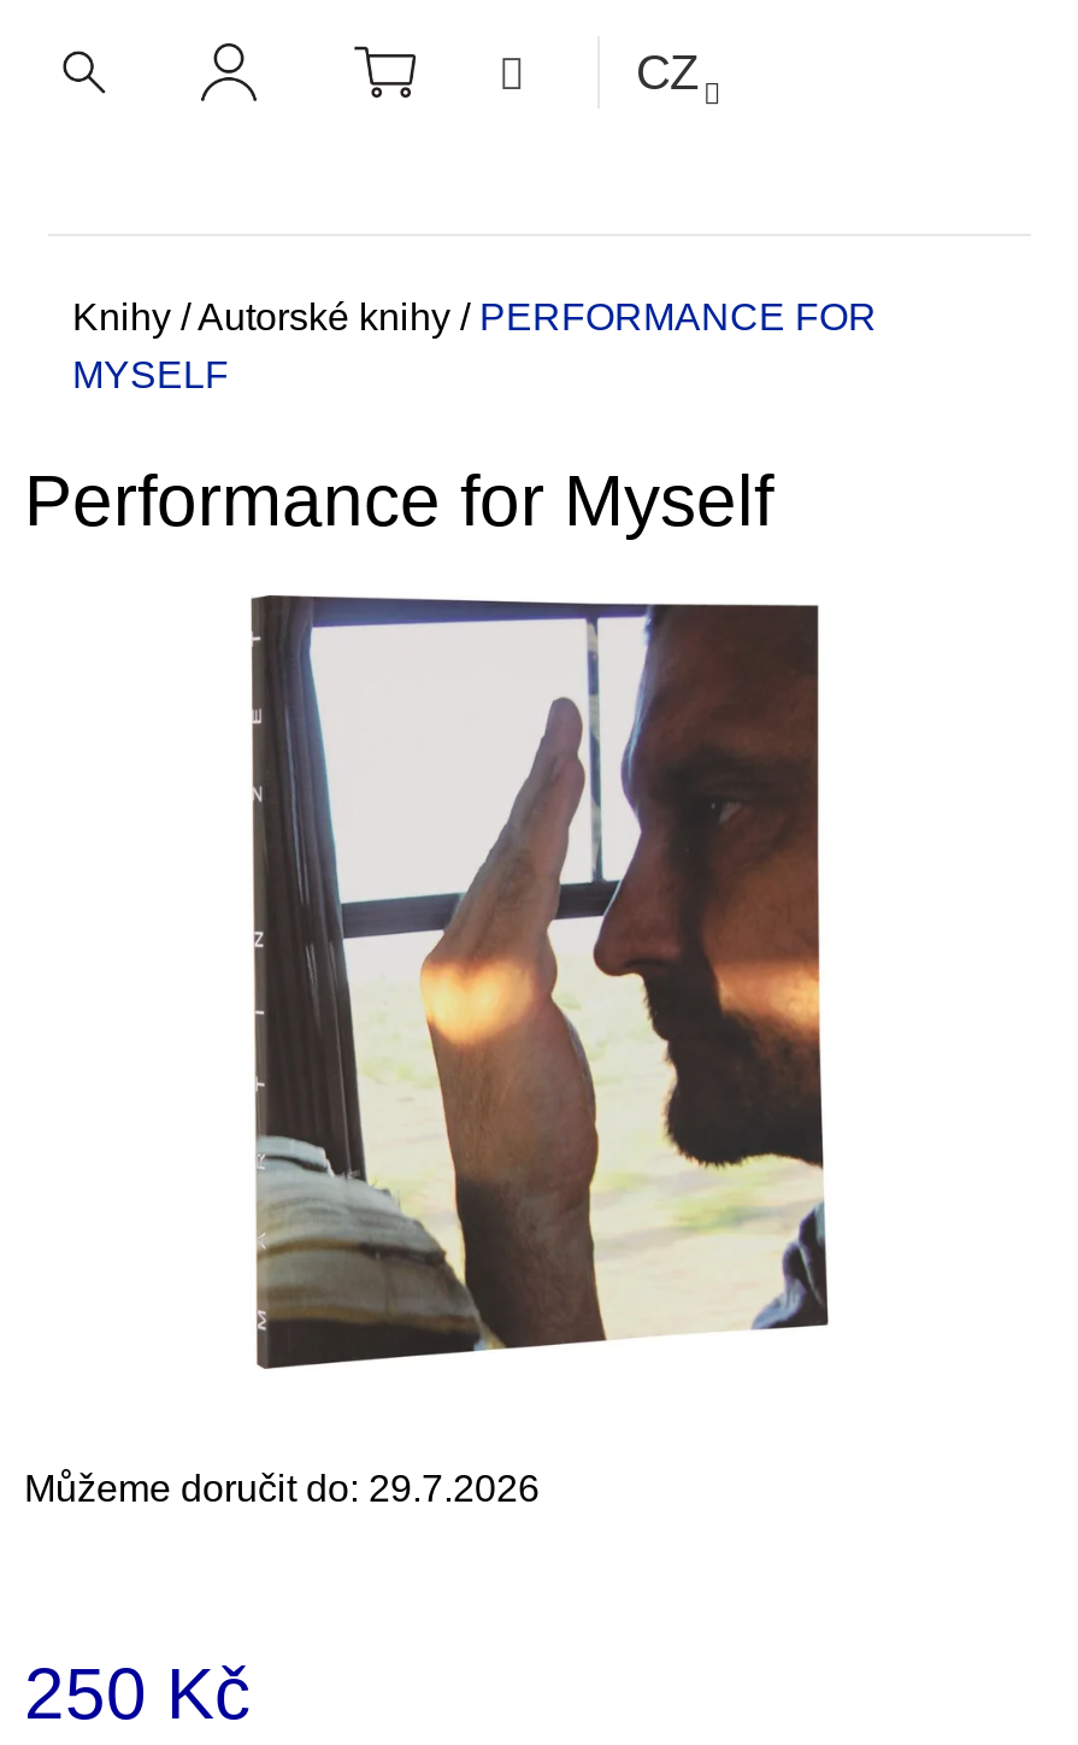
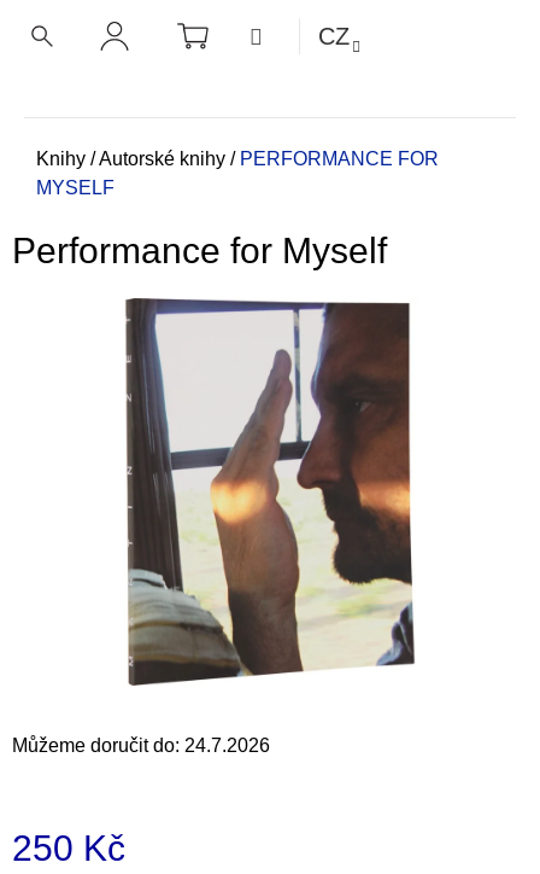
- Můžeme doručit do: 29.7.2026
+ Můžeme doručit do: 24.7.2026
